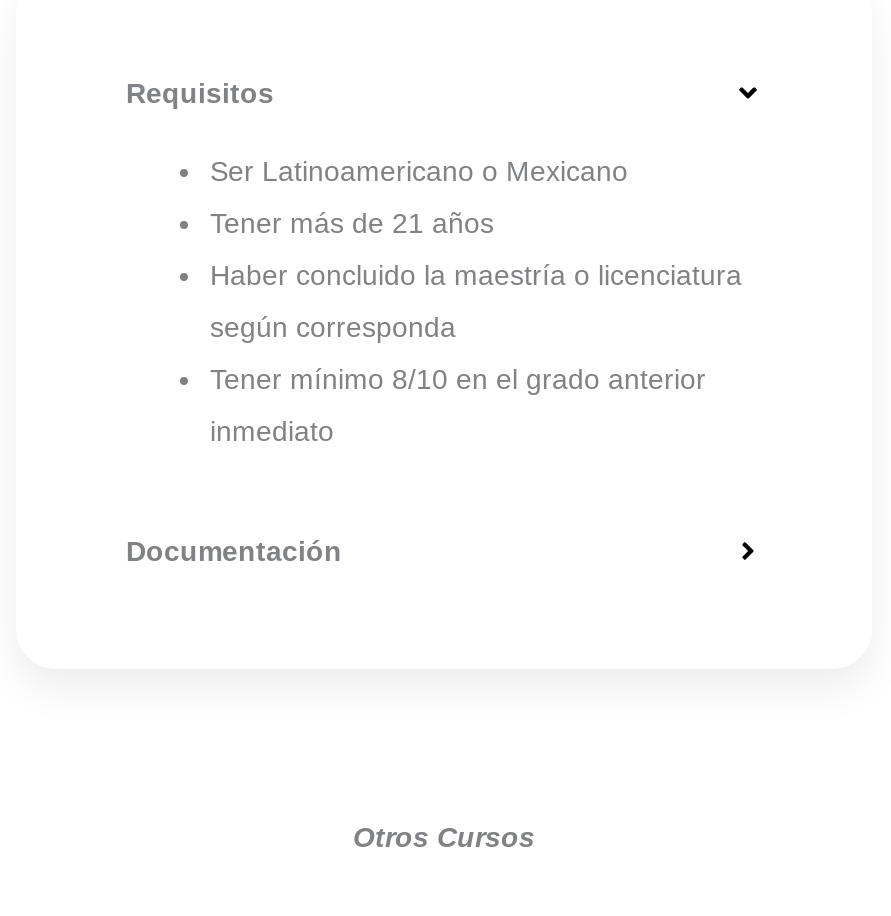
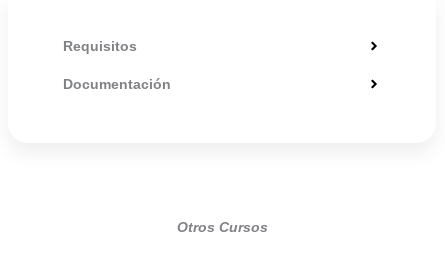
- Ser Latinoamericano o Mexicano
- Tener más de 21 años
- Haber concluido la maestría o licenciatura
- según corresponda
- Tener mínimo 8/10 en el grado anterior
- inmediato
